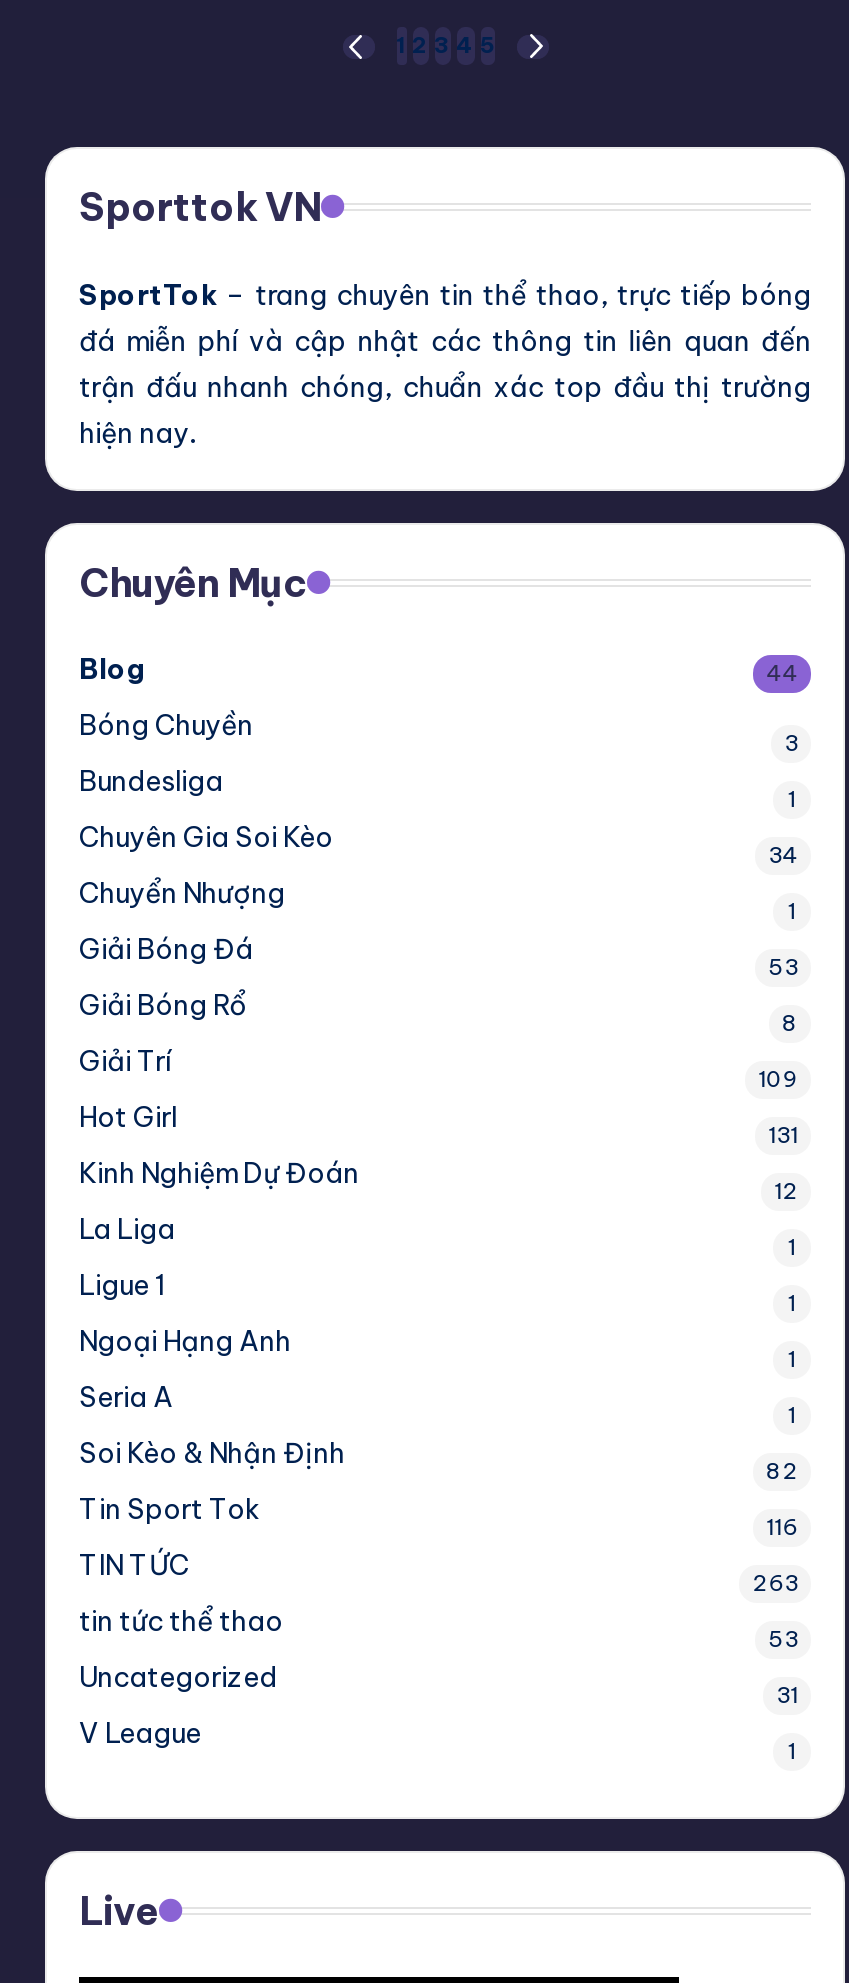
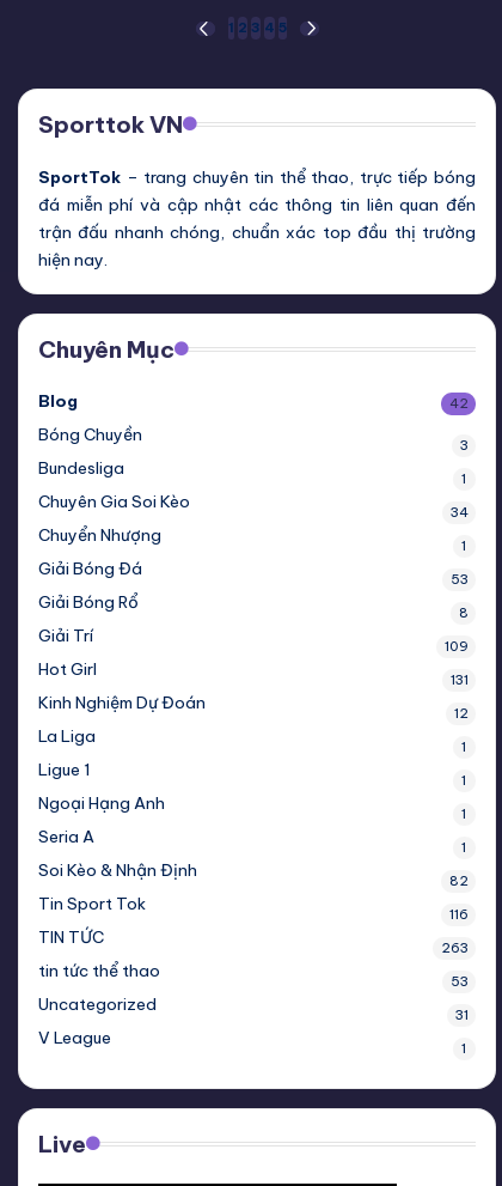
- 44
+ 42
